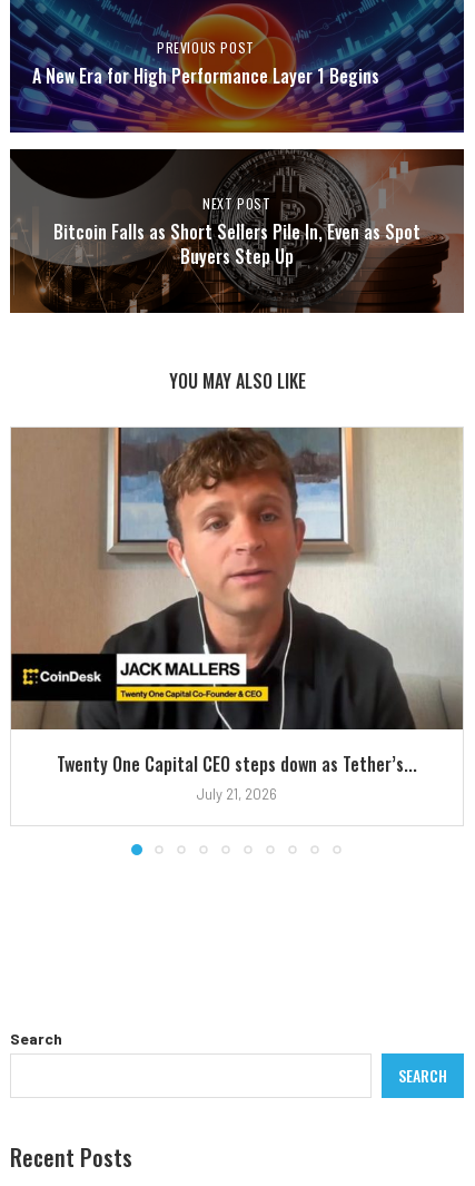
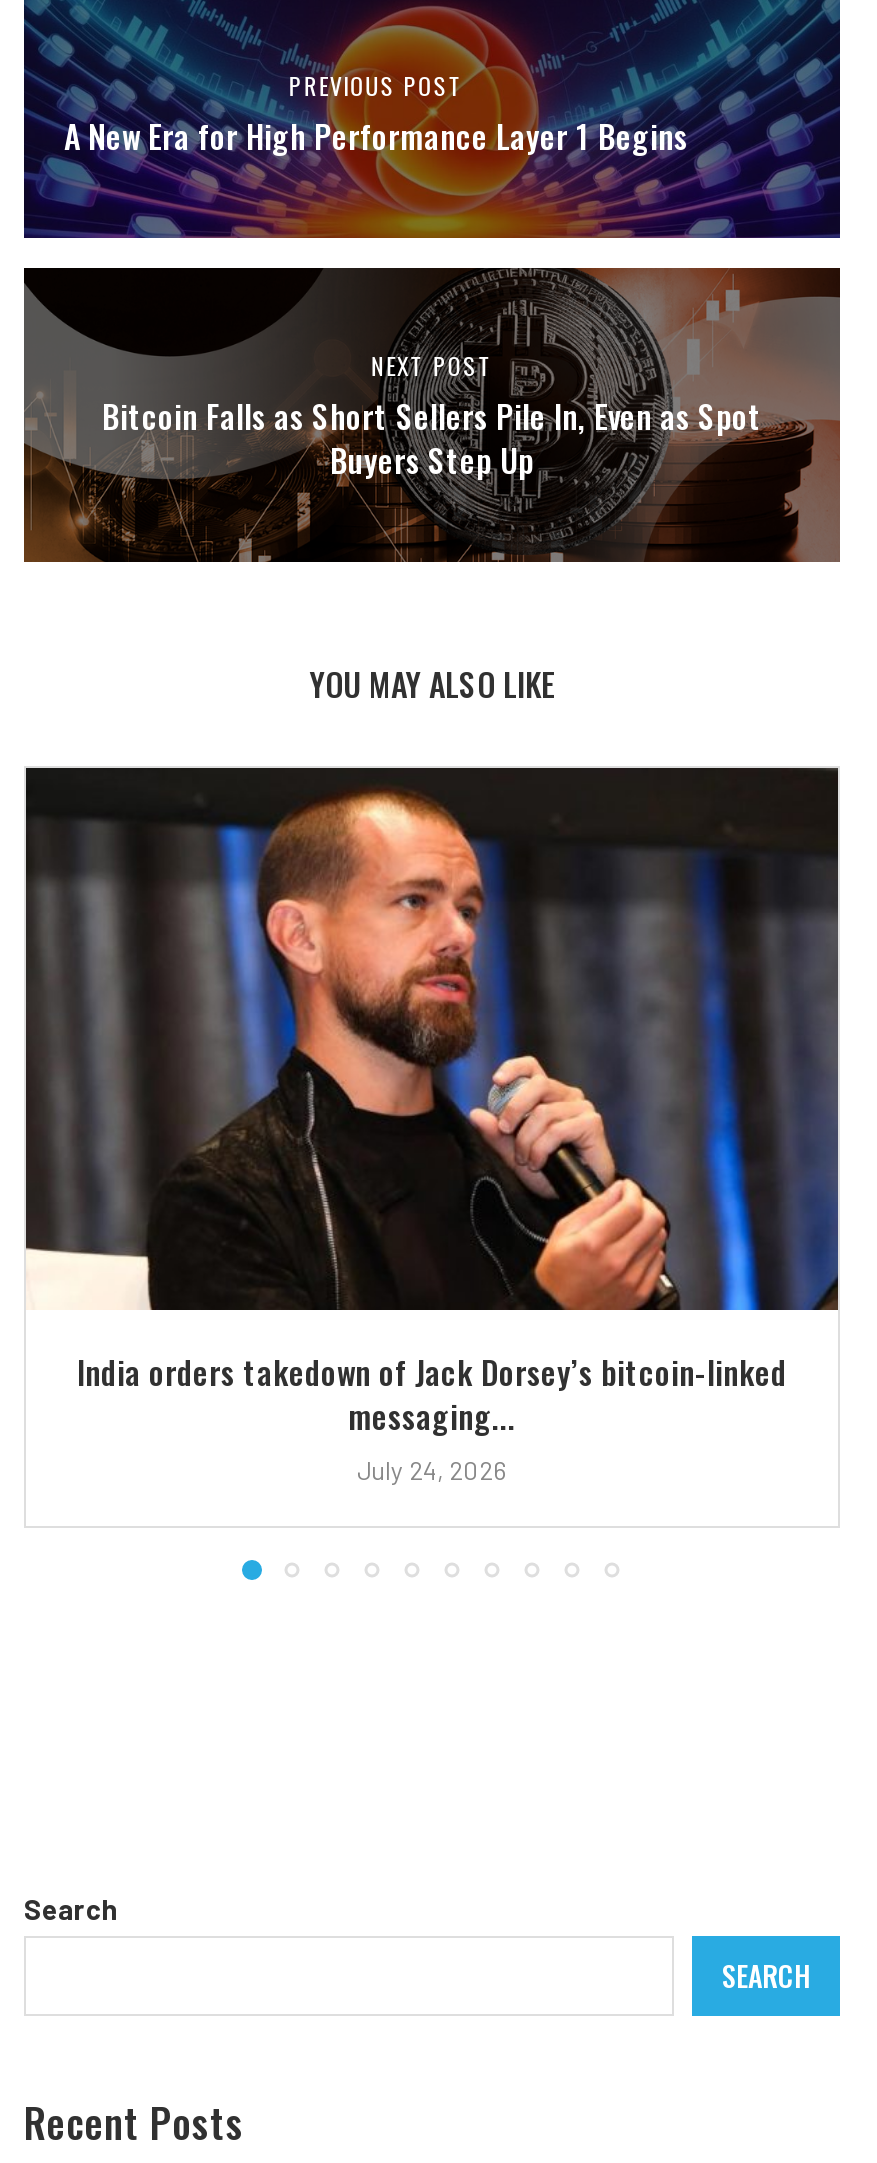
- [image]
- Twenty One Capital CEO steps down as Tether’s...
- July 21, 2026
+ [image]
+ India orders takedown of Jack Dorsey’s bitcoin-linked
+ messaging...
+ July 24, 2026
